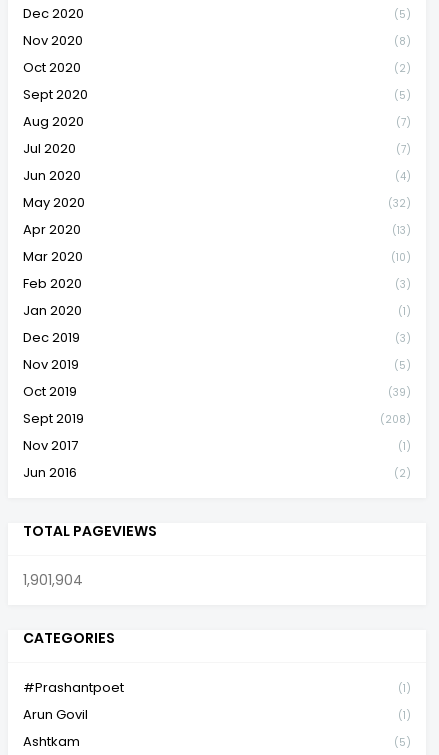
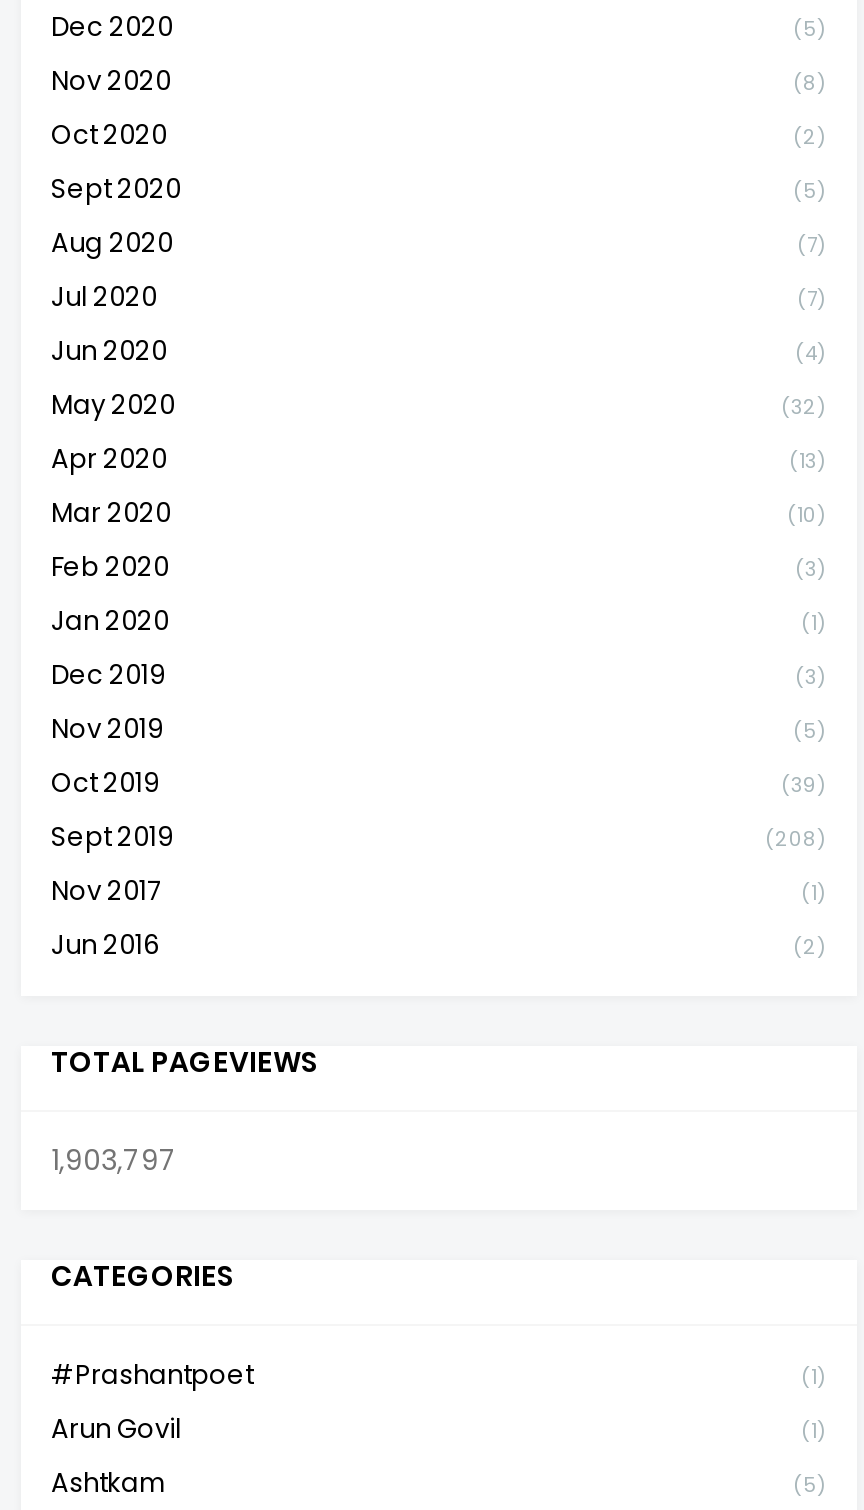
- 1,901,904
+ 1,903,797
